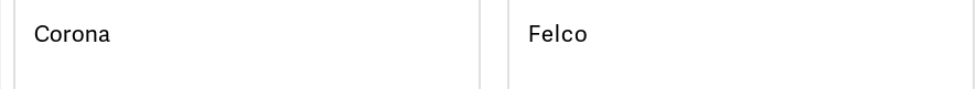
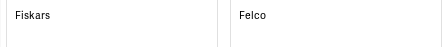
- Corona
+ Fiskars
